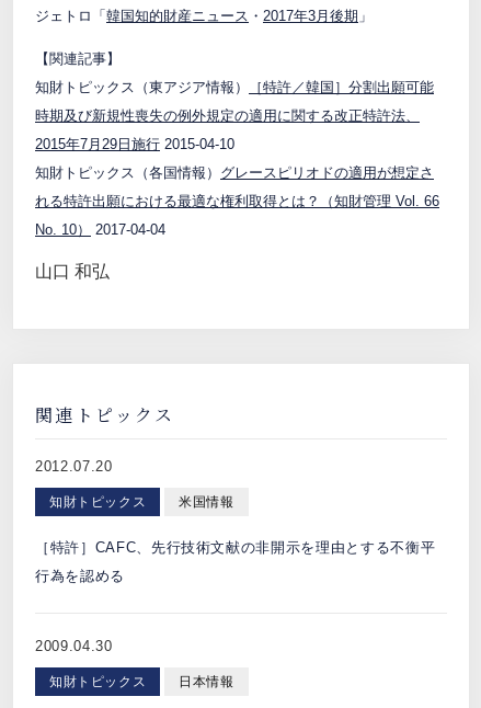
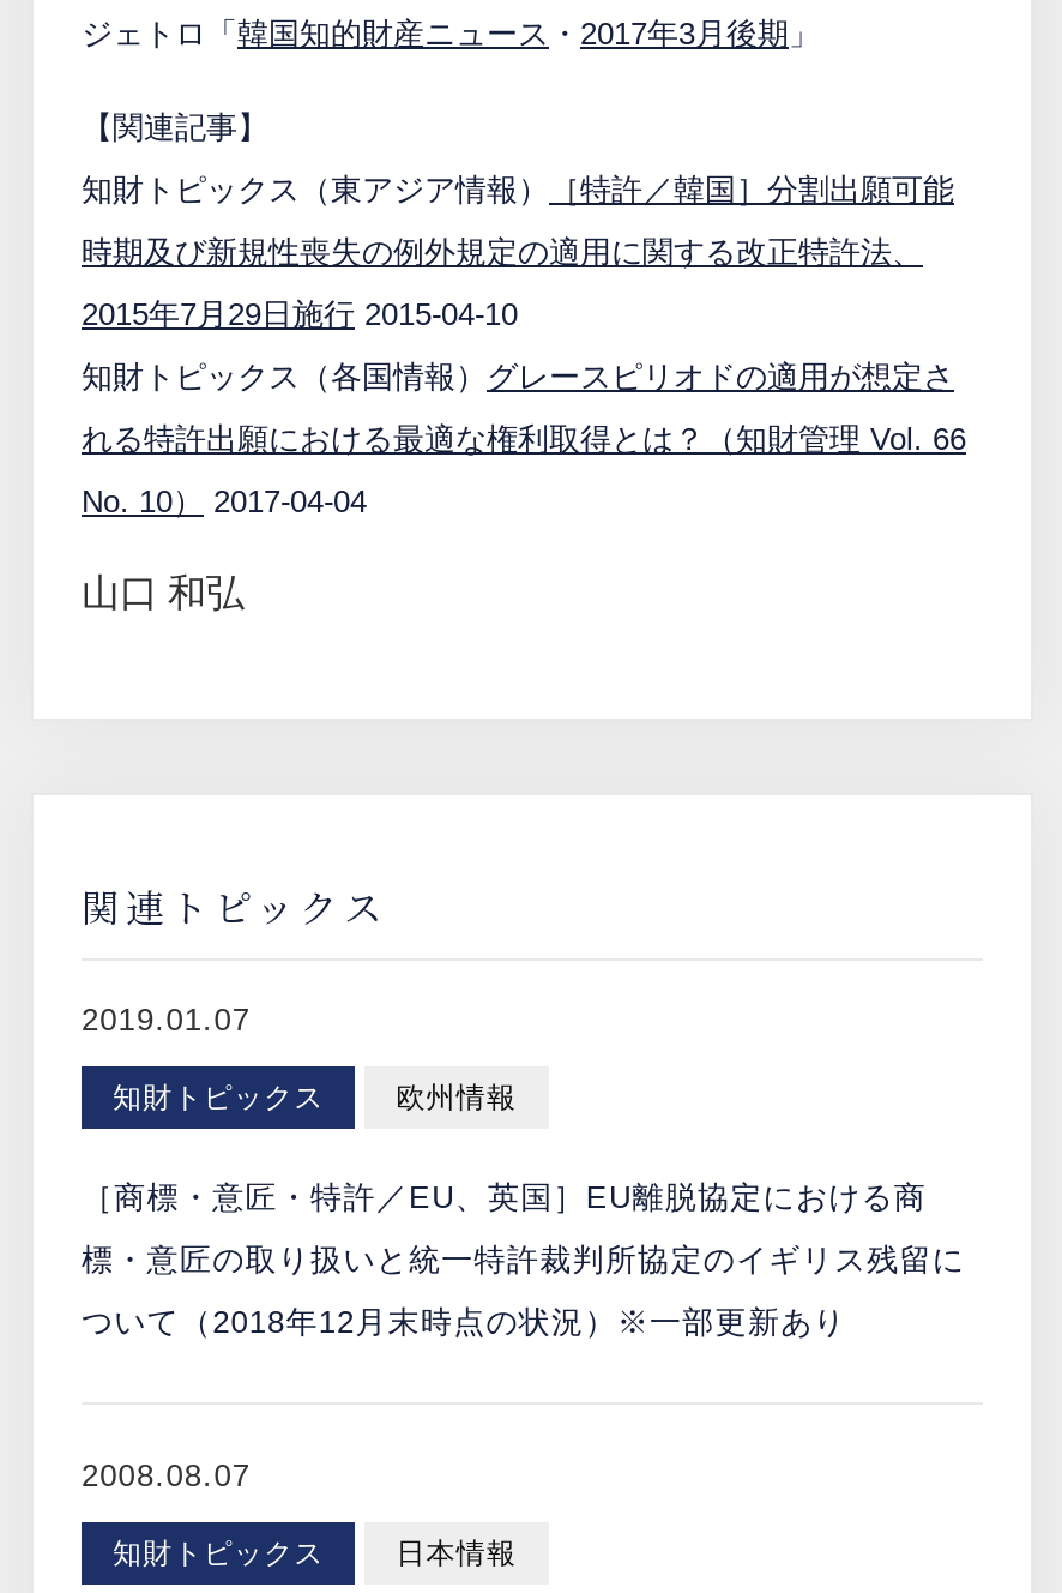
- 2012.07.20
+ 2019.01.07

- 米国情報
- ［特許］CAFC、先行技術文献の非開示を理由とする不衡平
- 行為を認める
+ 欧州情報
+ ［商標・意匠・特許／EU、英国］EU離脱協定における商
+ 標・意匠の取り扱いと統一特許裁判所協定のイギリス残留に
+ ついて（2018年12月末時点の状況）※一部更新あり

- 2009.04.30
+ 2008.08.07
